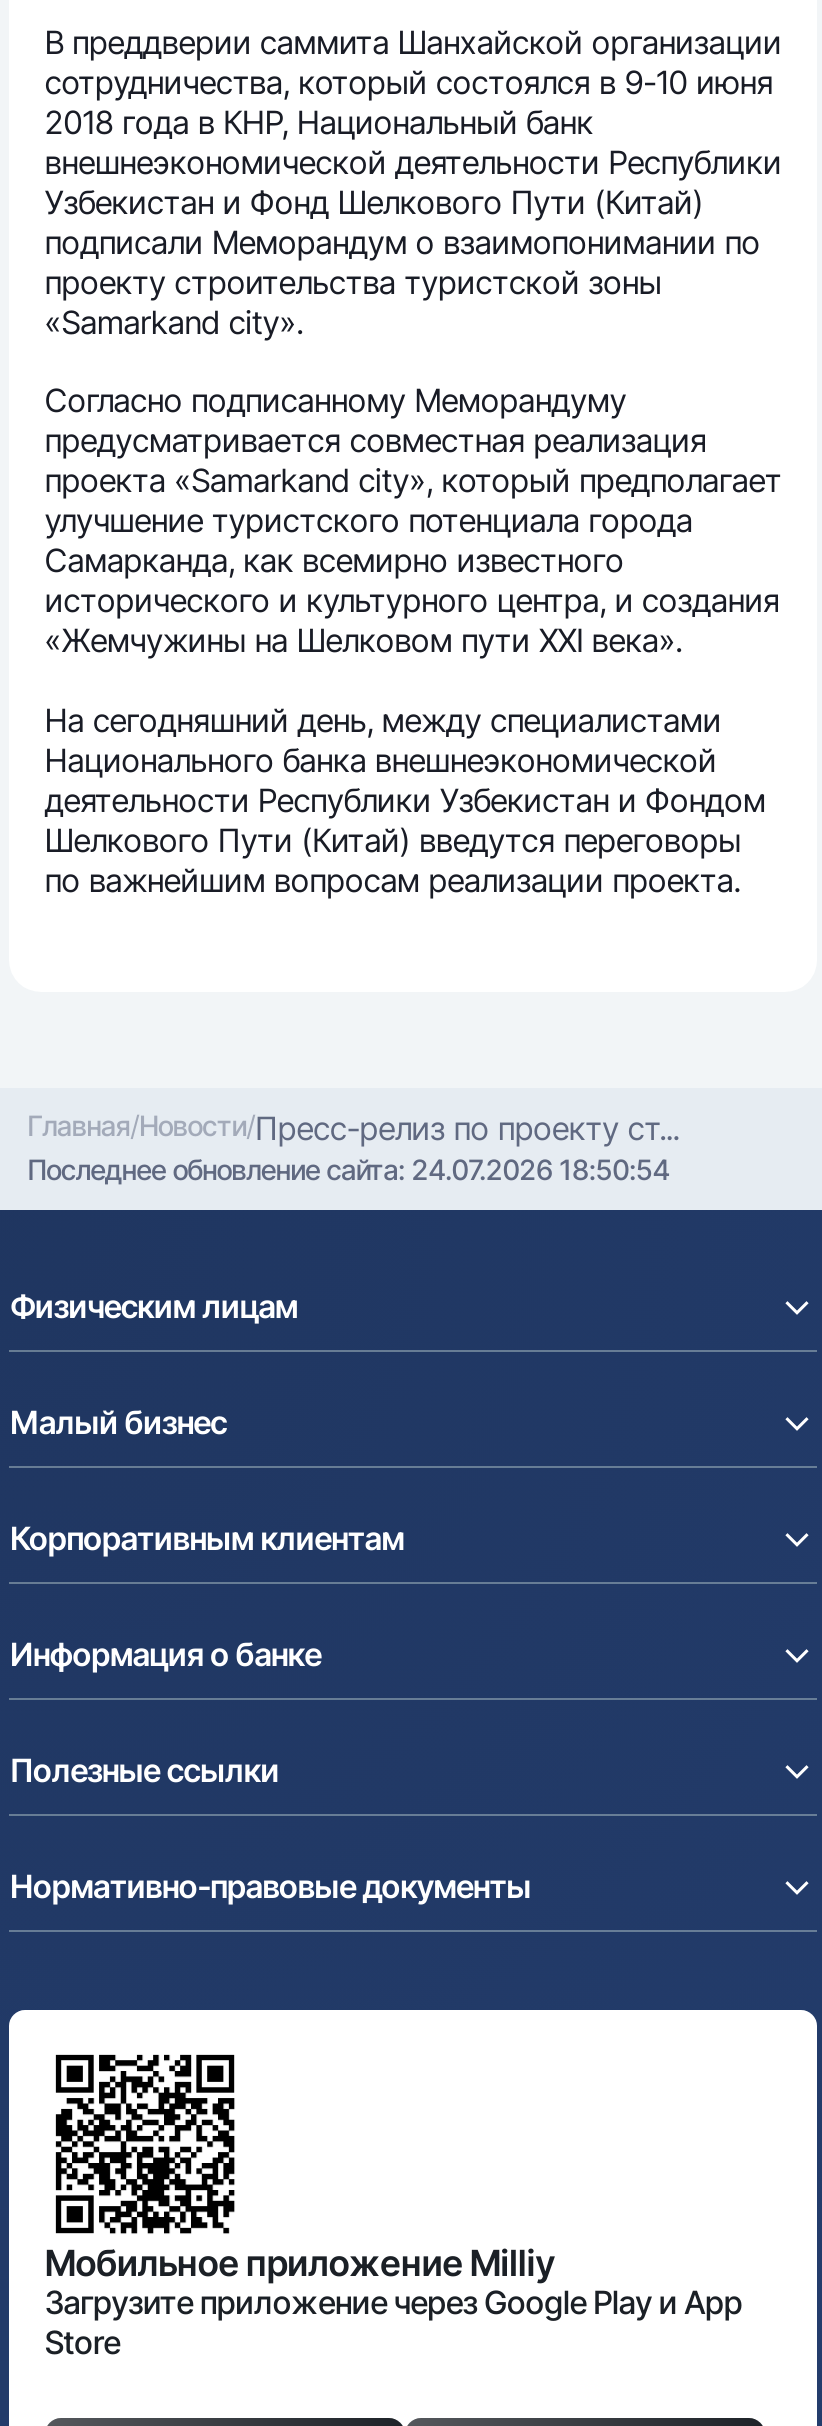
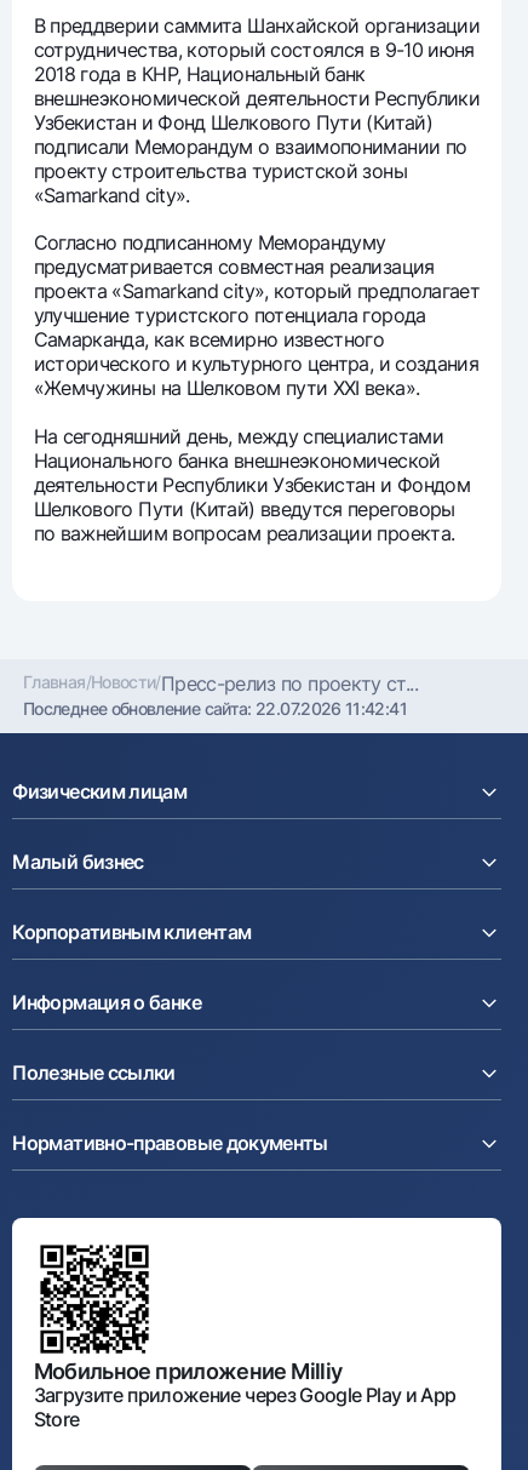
- Последнее обновление сайта: 24.07.2026 18:50:54
+ Последнее обновление сайта: 22.07.2026 11:42:41
